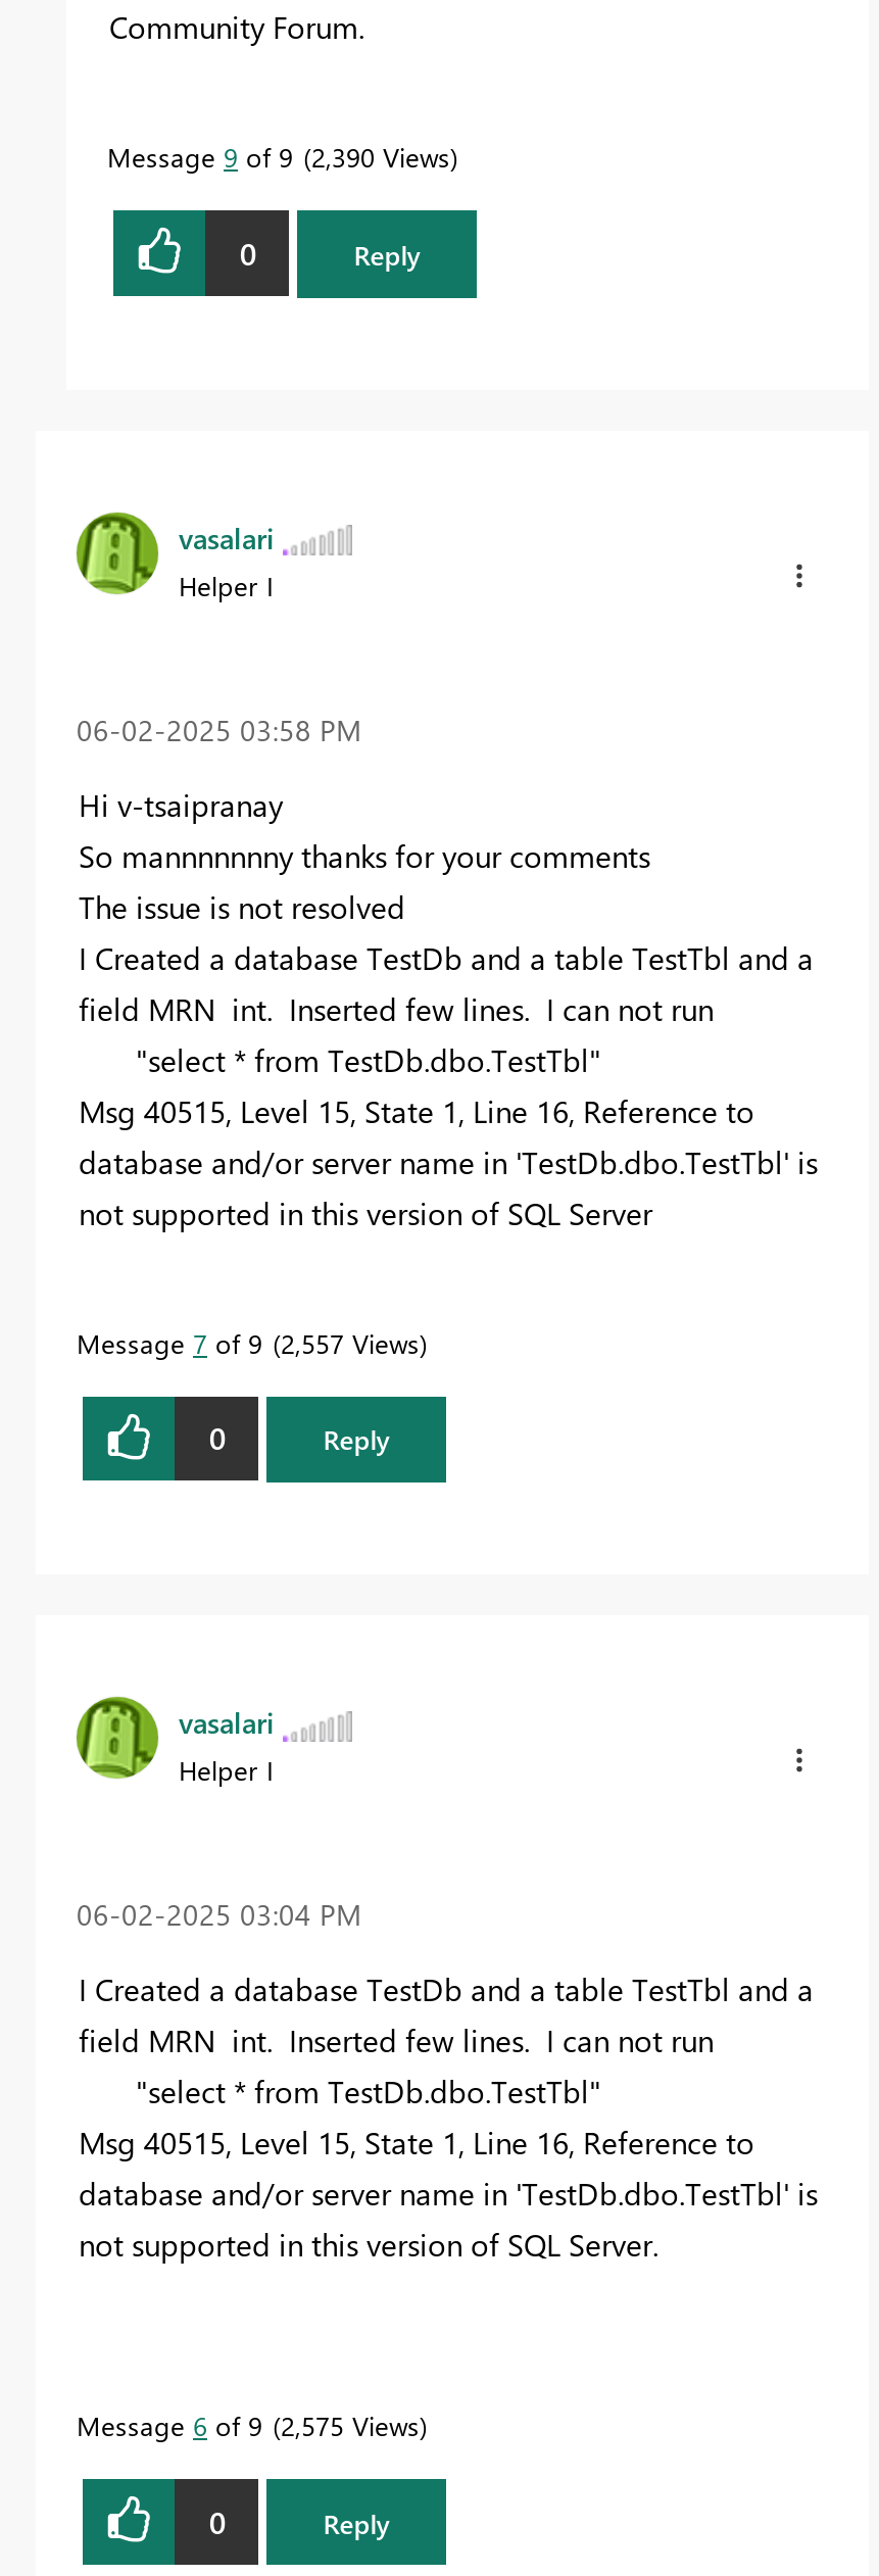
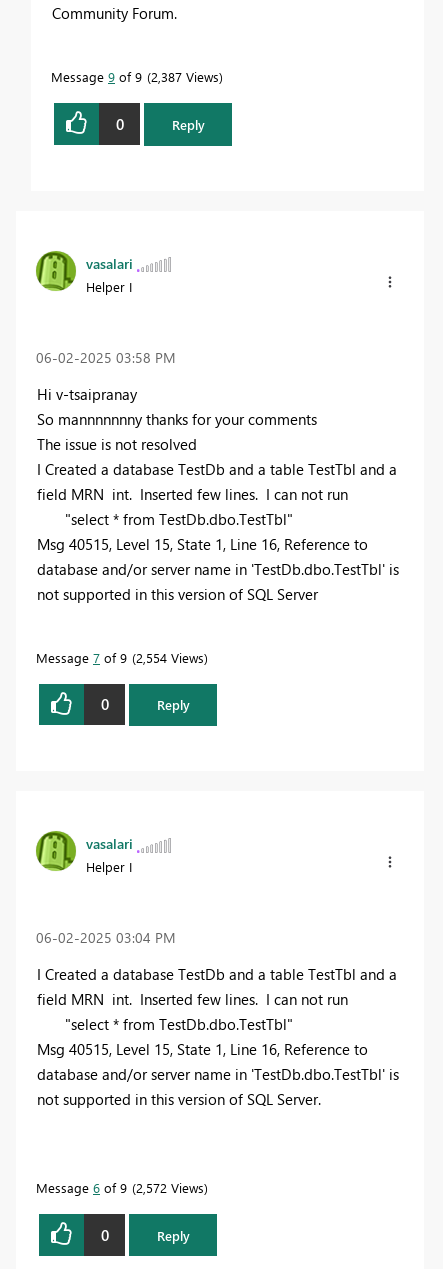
- Message 9 of 9 2,390 Views
+ Message 9 of 9 2,387 Views

- Message 7 of 9 2,557 Views
+ Message 7 of 9 2,554 Views

- Message 6 of 9 2,575 Views
+ Message 6 of 9 2,572 Views
